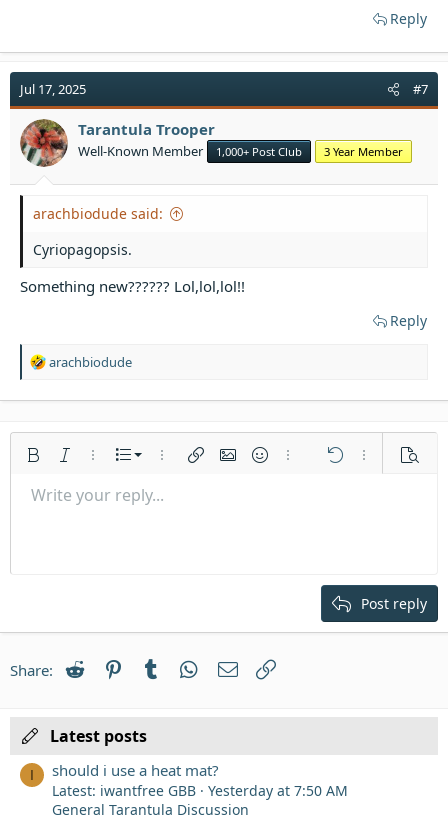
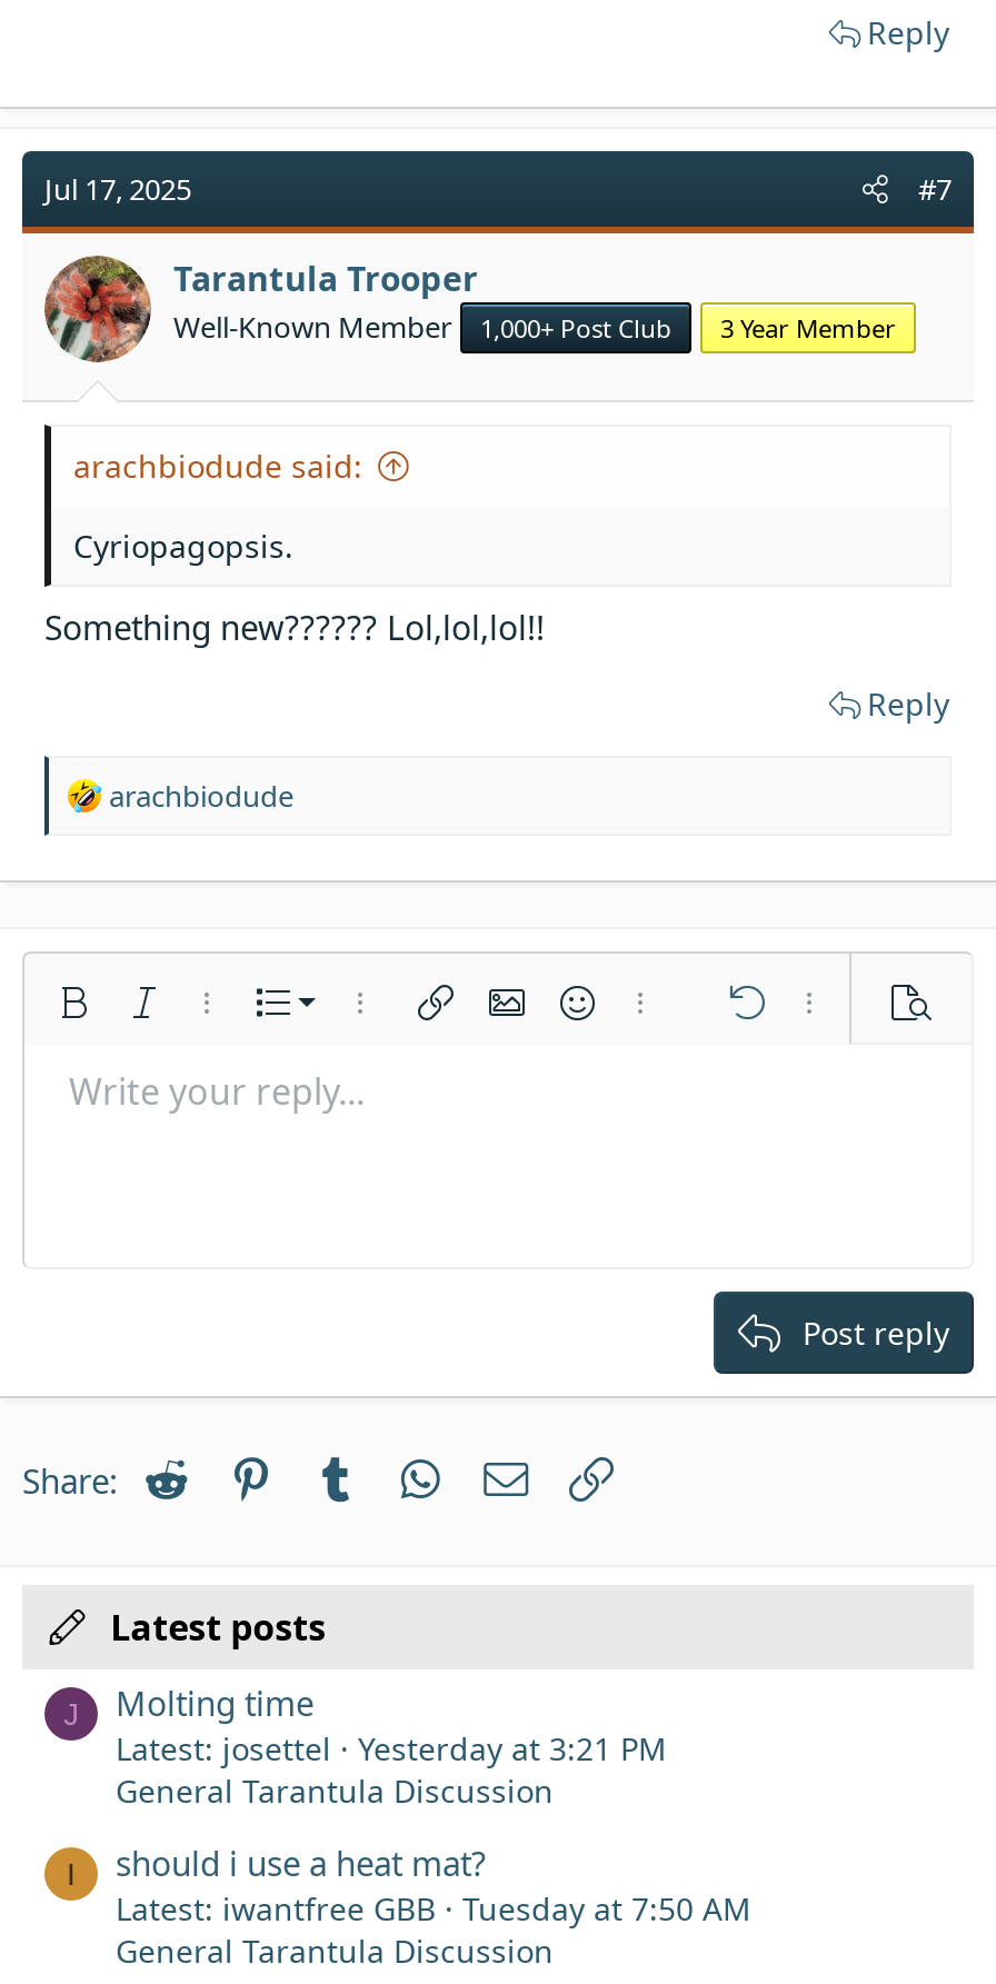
+ J
+ Molting time
+ Latest: josettel
+ Yesterday at 3:21 PM
+ General Tarantula Discussion

- Yesterday at 7:50 AM
+ Tuesday at 7:50 AM
